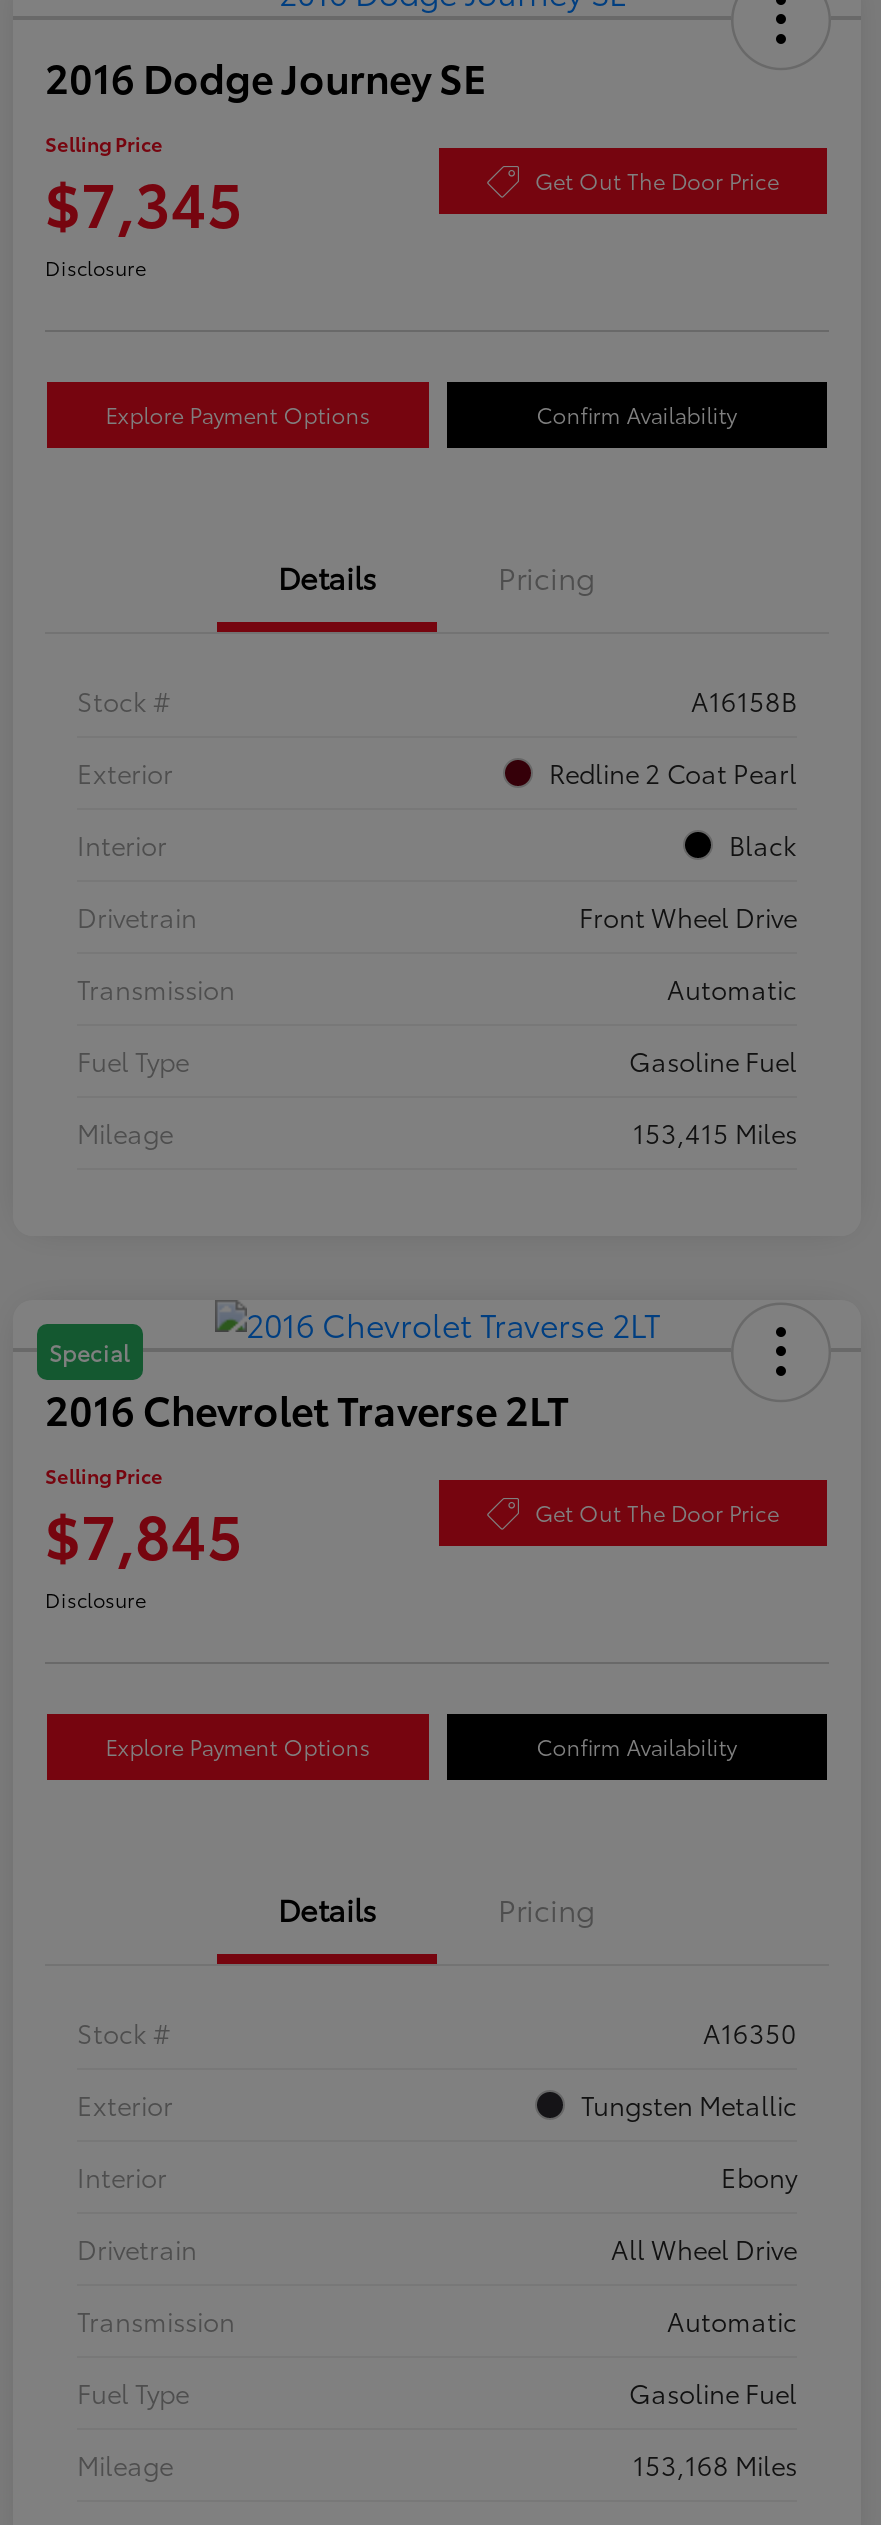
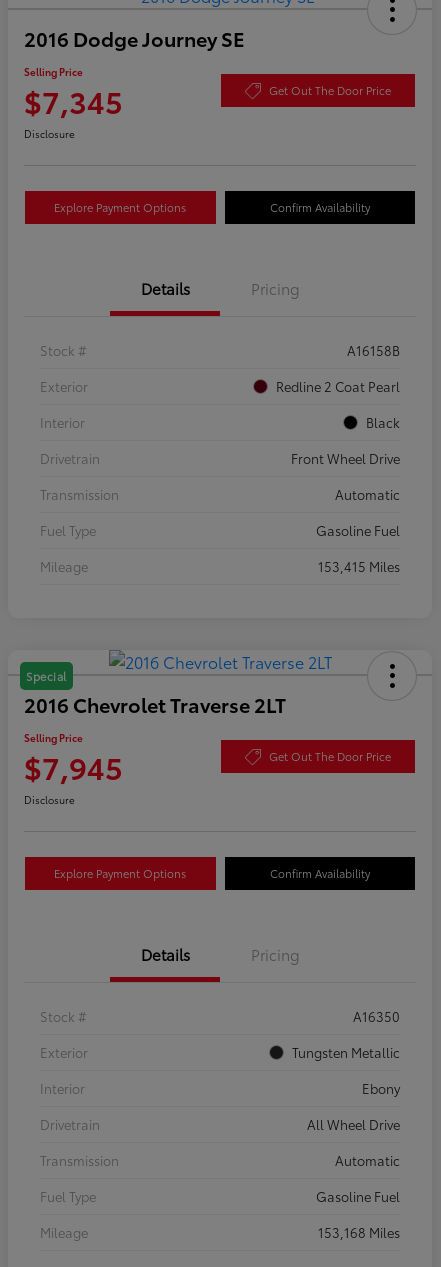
- $7,845
+ $7,945
